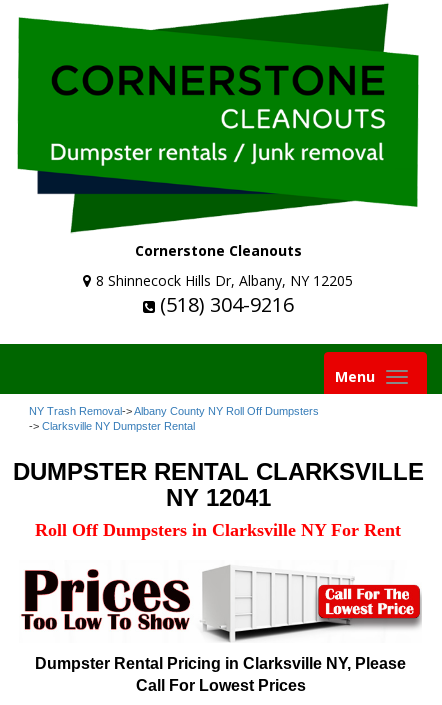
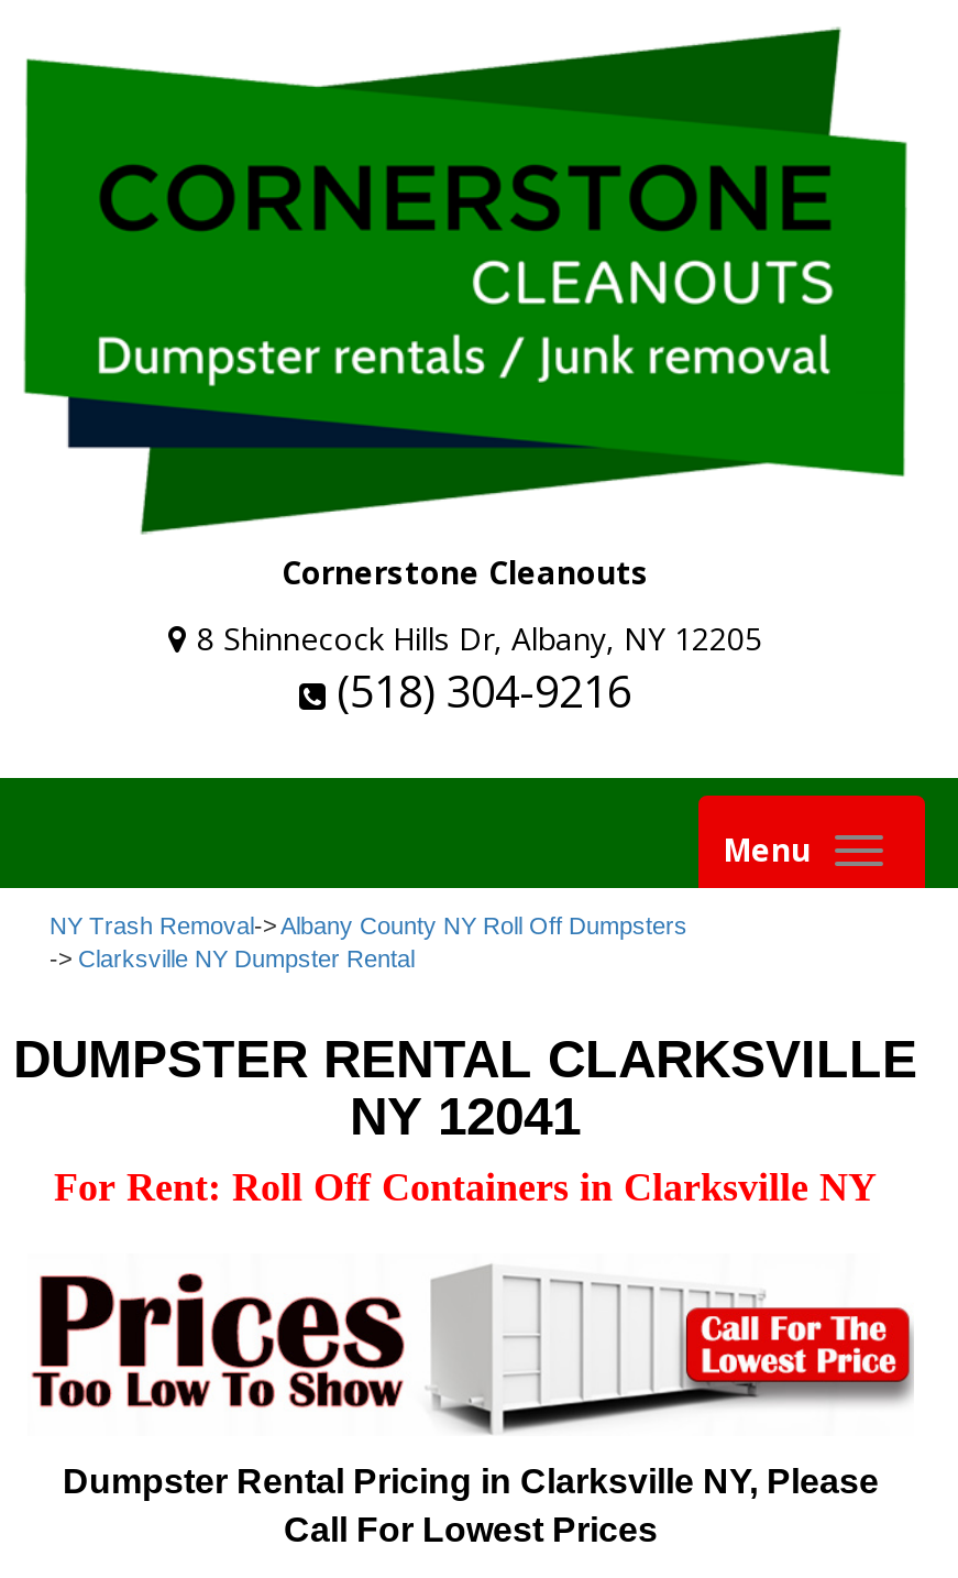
- Roll Off Dumpsters in Clarksville NY For Rent
+ For Rent: Roll Off Containers in Clarksville NY
